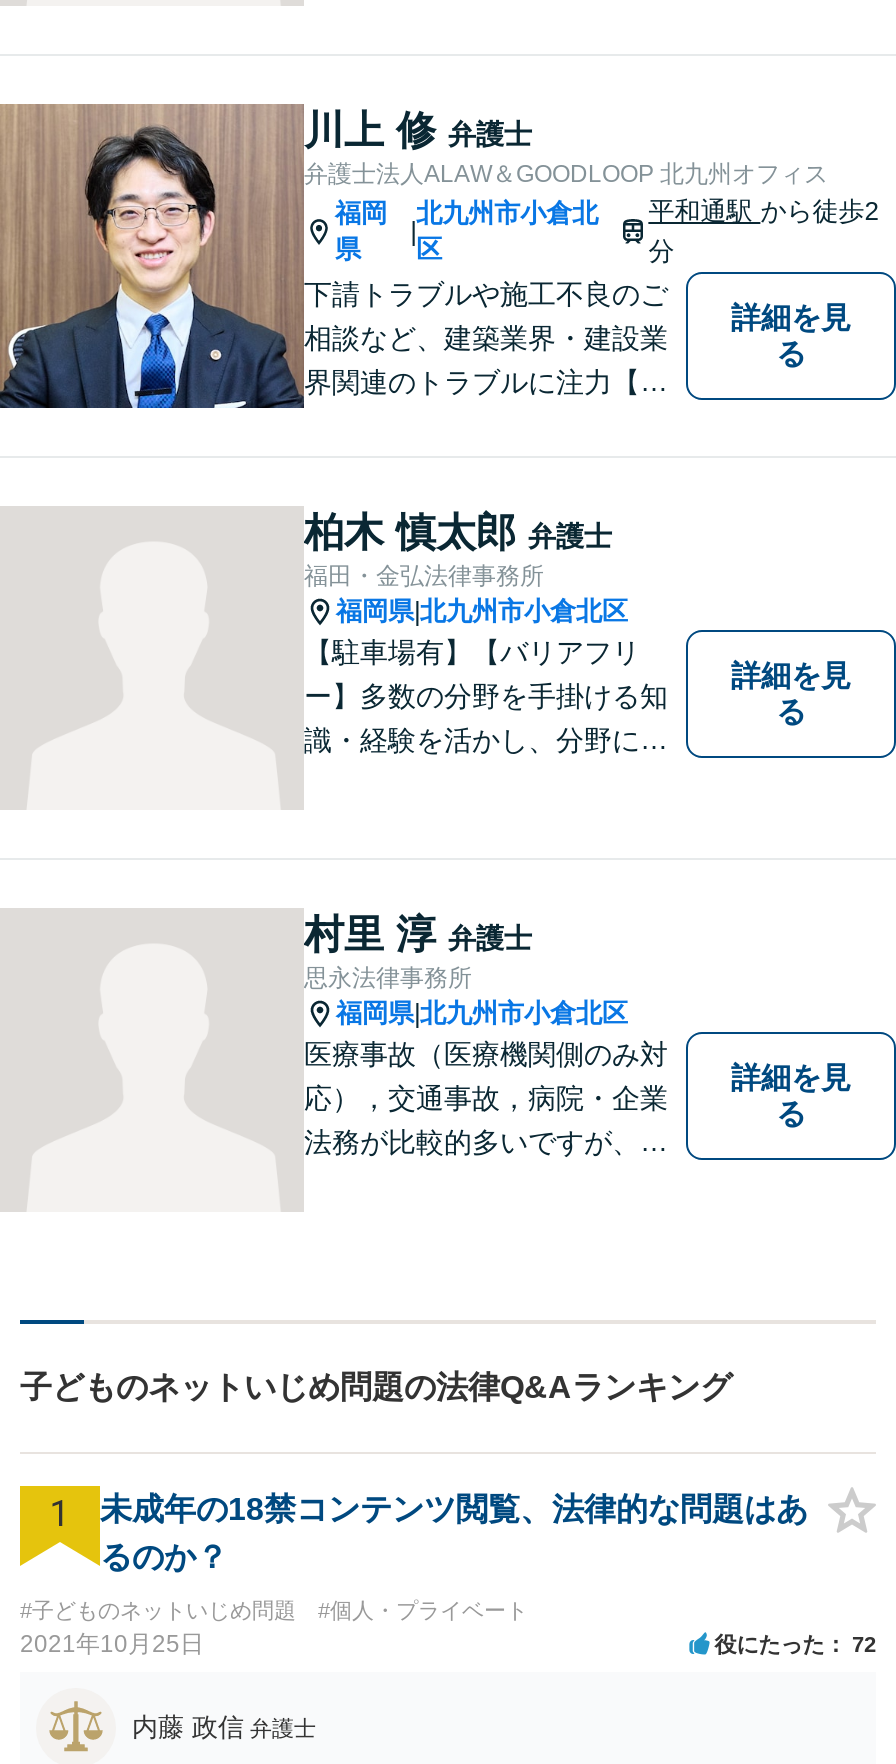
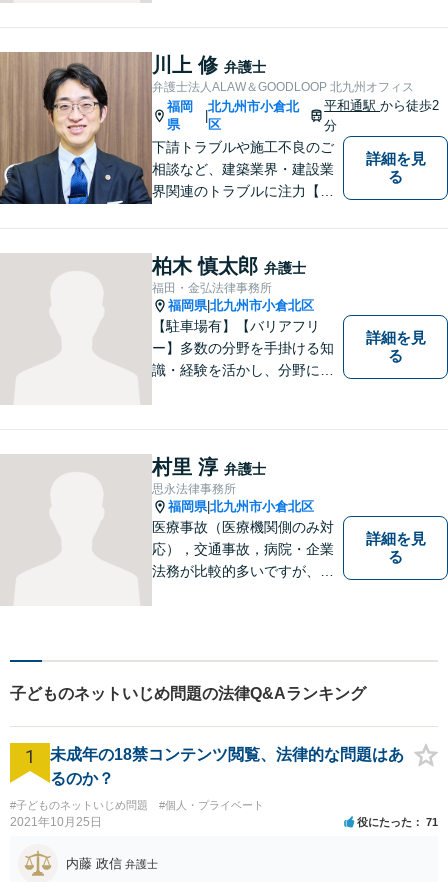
- 役にたった 72
+ 役にたった 71
